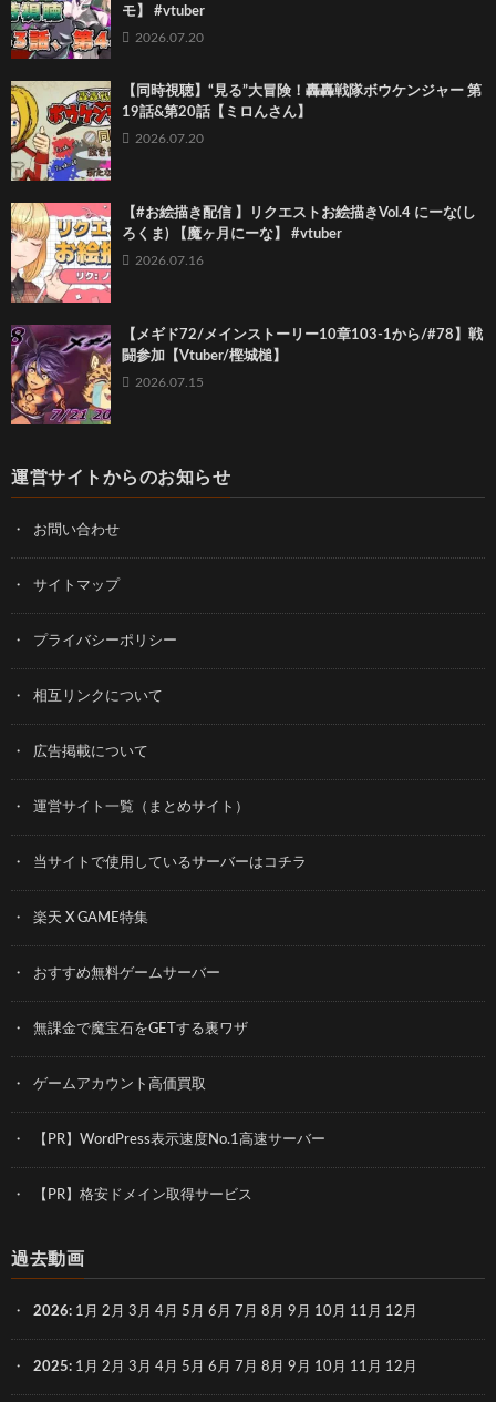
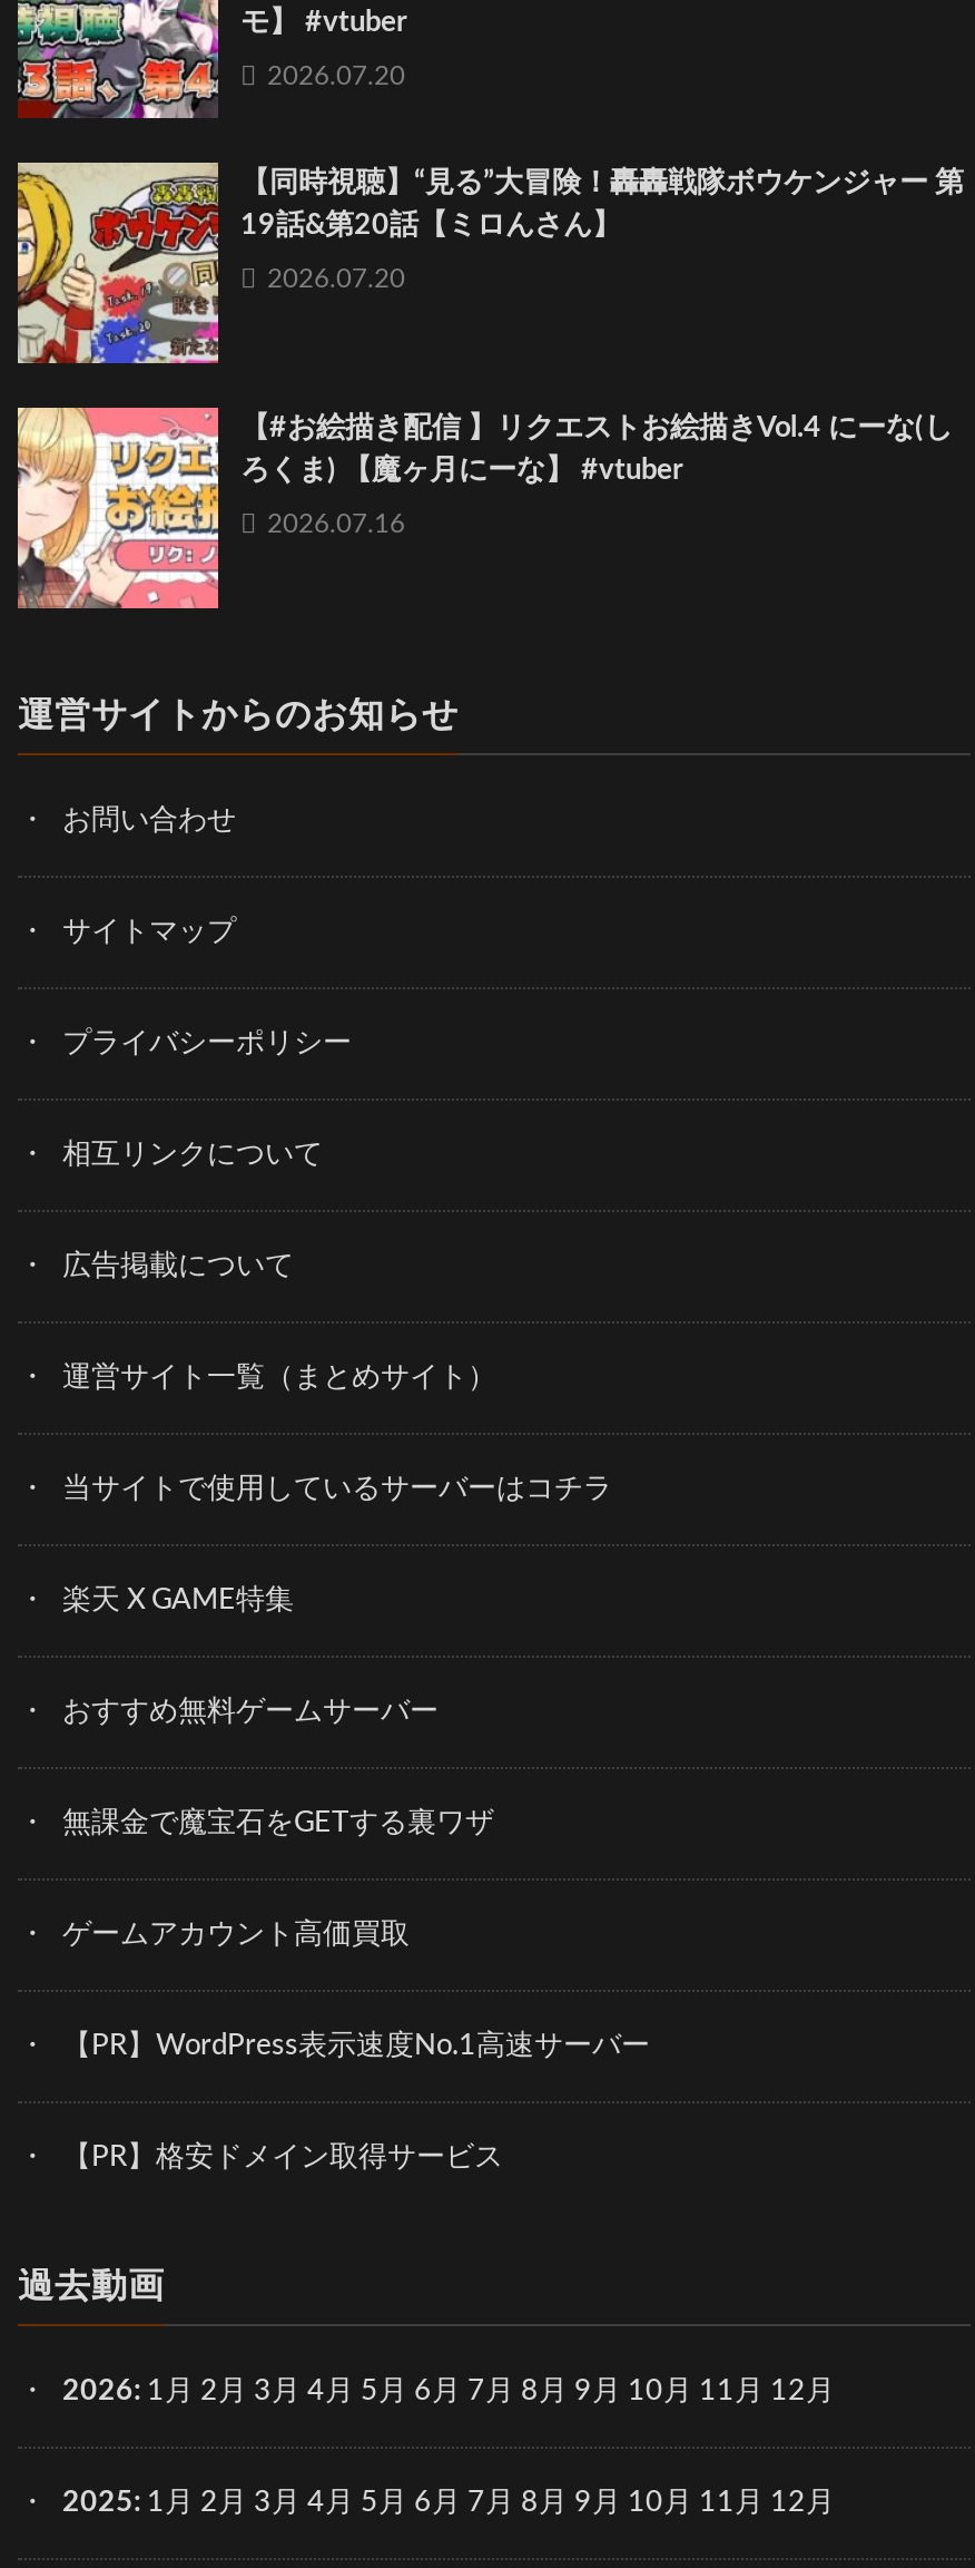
- [image]
- 【メギド72/メインストーリー10章103-1から/#78】戦
- 闘参加【Vtuber/樫城槌】
- 2026.07.15
